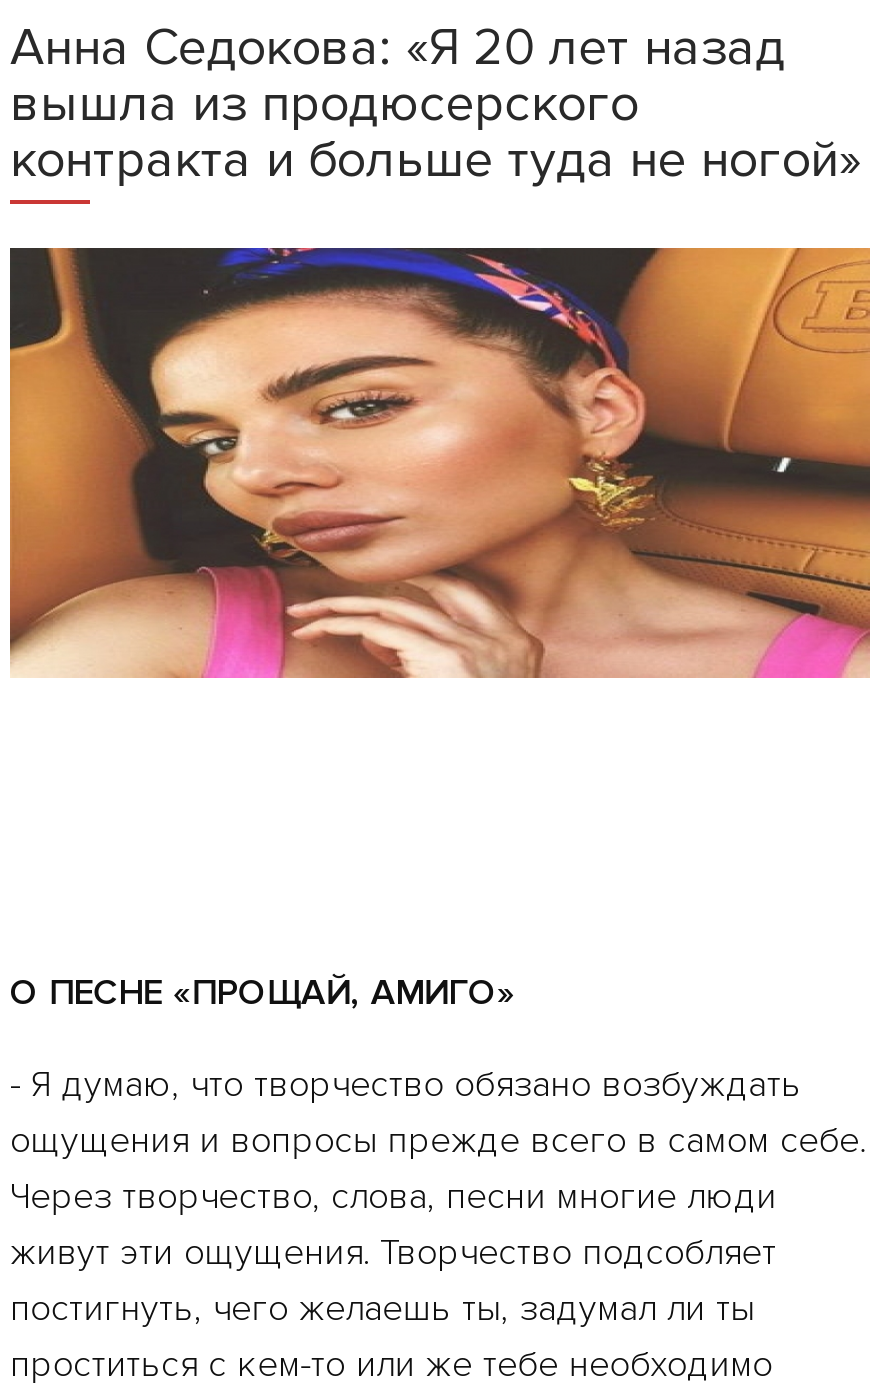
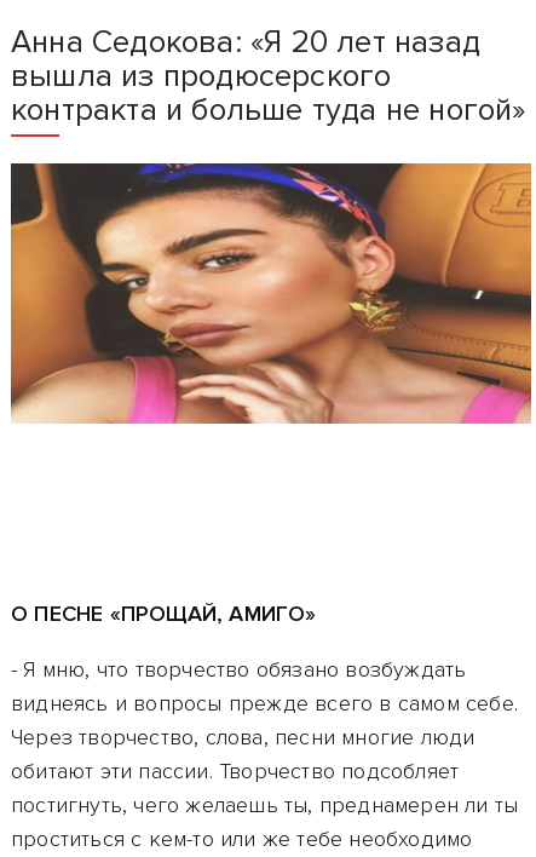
- - Я думаю, что творчество обязано возбуждать
+ - Я мню, что творчество обязано возбуждать

- ощущения и вопросы прежде всего в самом себе.
+ виднеясь и вопросы прежде всего в самом себе.

- живут эти ощущения. Творчество подсобляет
+ обитают эти пассии. Творчество подсобляет

- постигнуть, чего желаешь ты, задумал ли ты
+ постигнуть, чего желаешь ты, преднамерен ли ты
